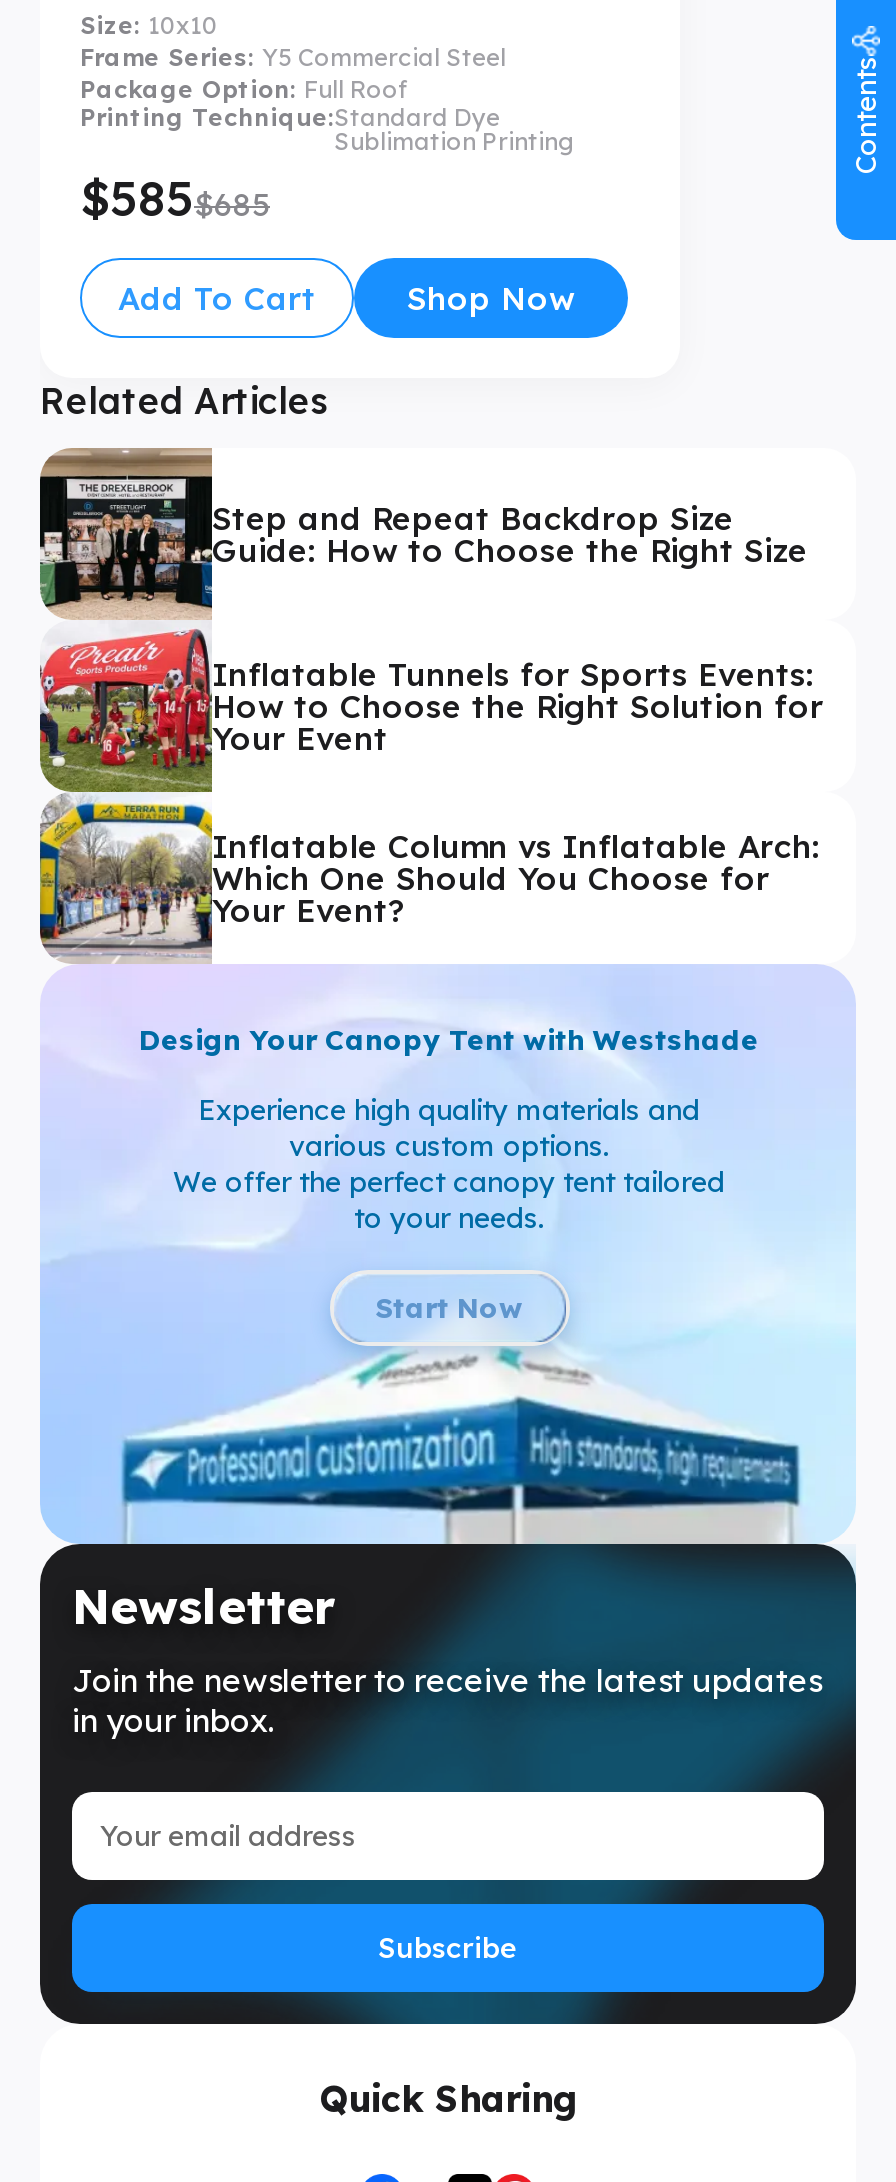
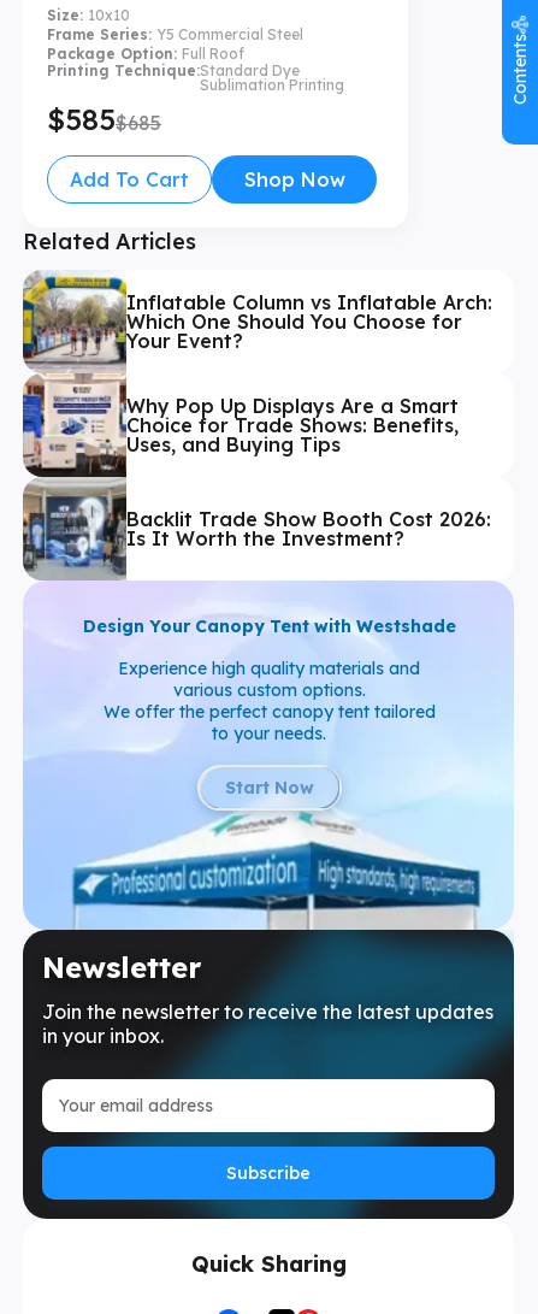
- [image]
+ [image]

- Step and Repeat Backdrop Size
- Guide: How to Choose the Right Size
- Inflatable Tunnels for Sports Events:
- How to Choose the Right Solution for
- Your Event

moved up: Inflatable Column vs Inflatable Arch: | Which One Should You Choose for | Your Event?

+ Why Pop Up Displays Are a Smart
+ Choice for Trade Shows: Benefits,
+ Uses, and Buying Tips
+ Backlit Trade Show Booth Cost 2026:
+ Is It Worth the Investment?
